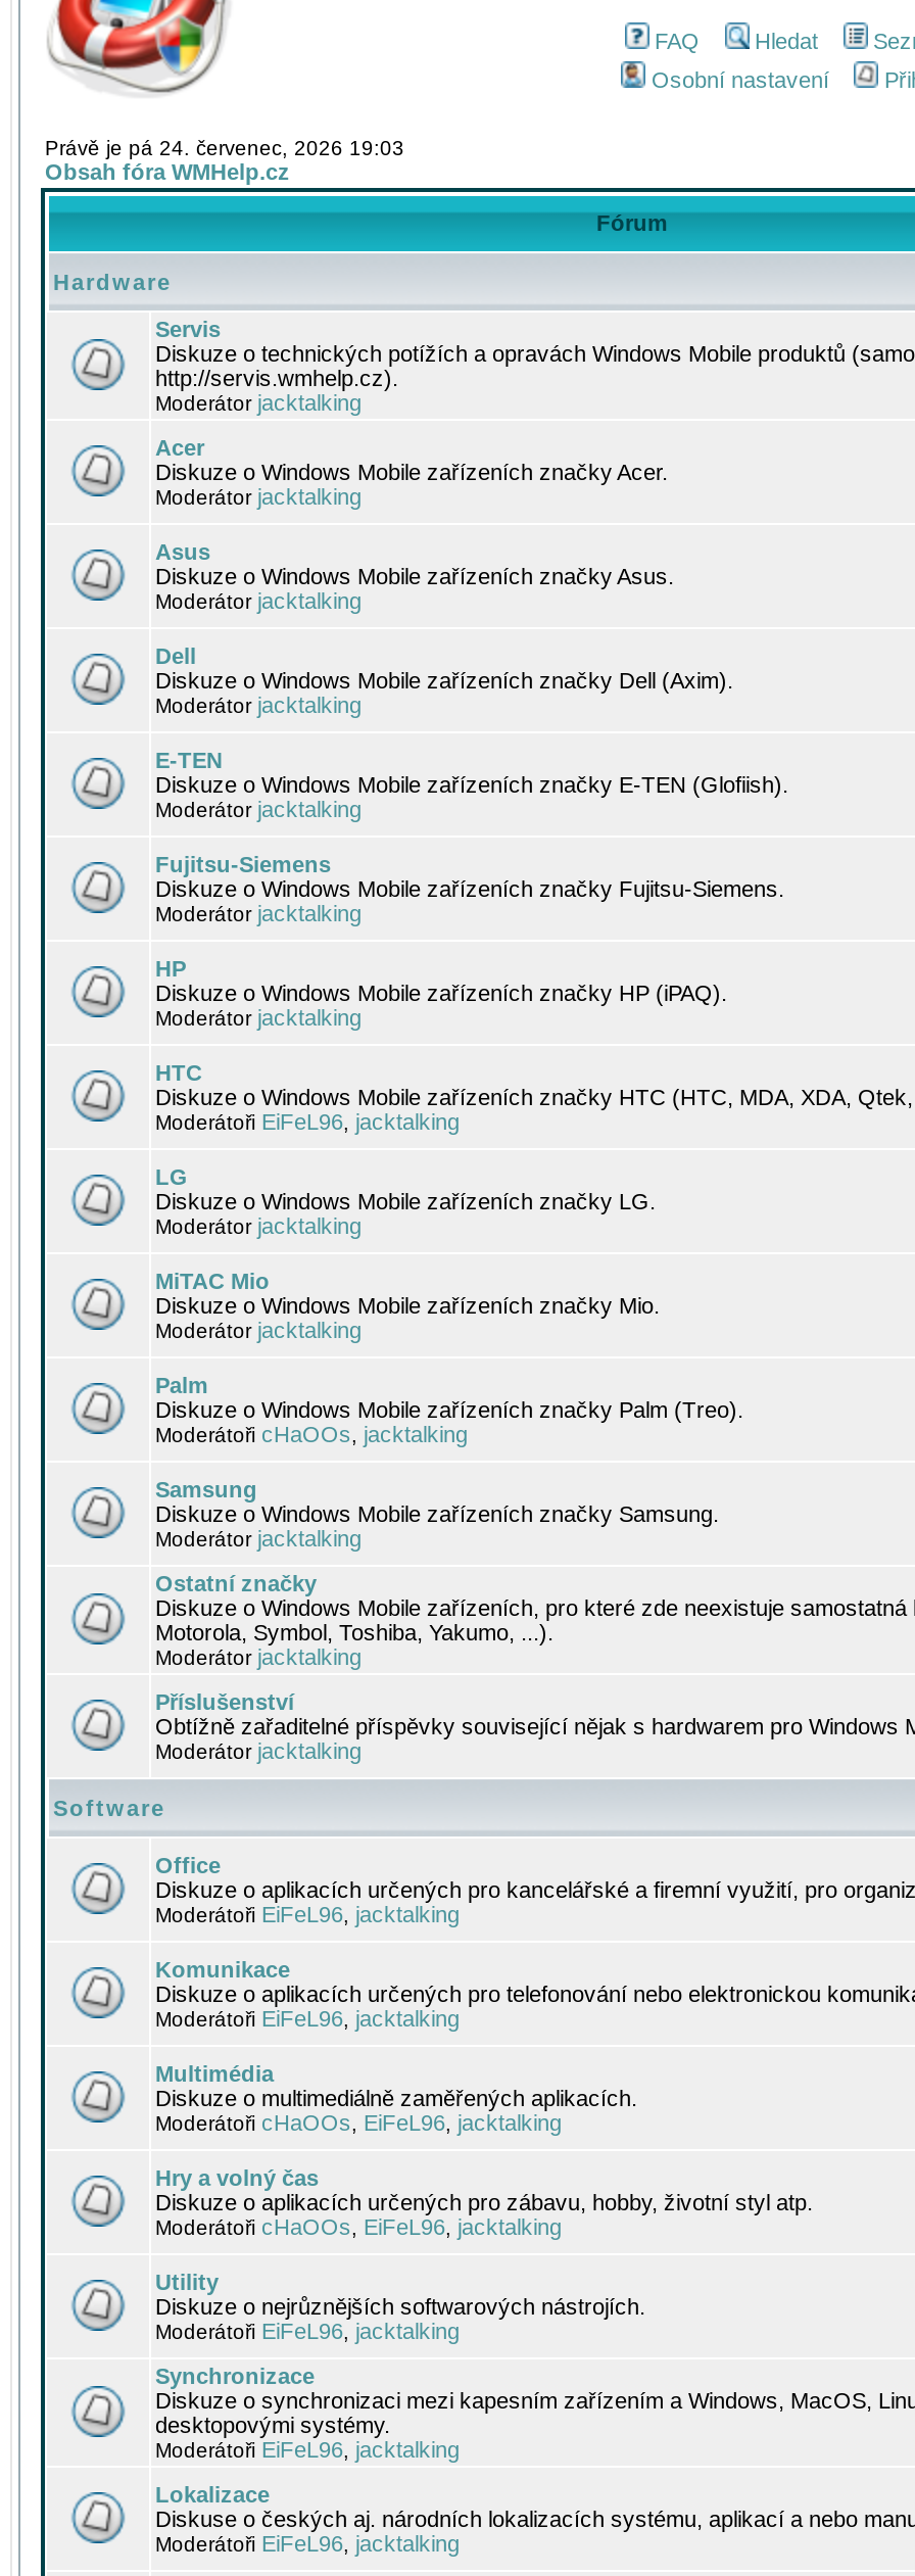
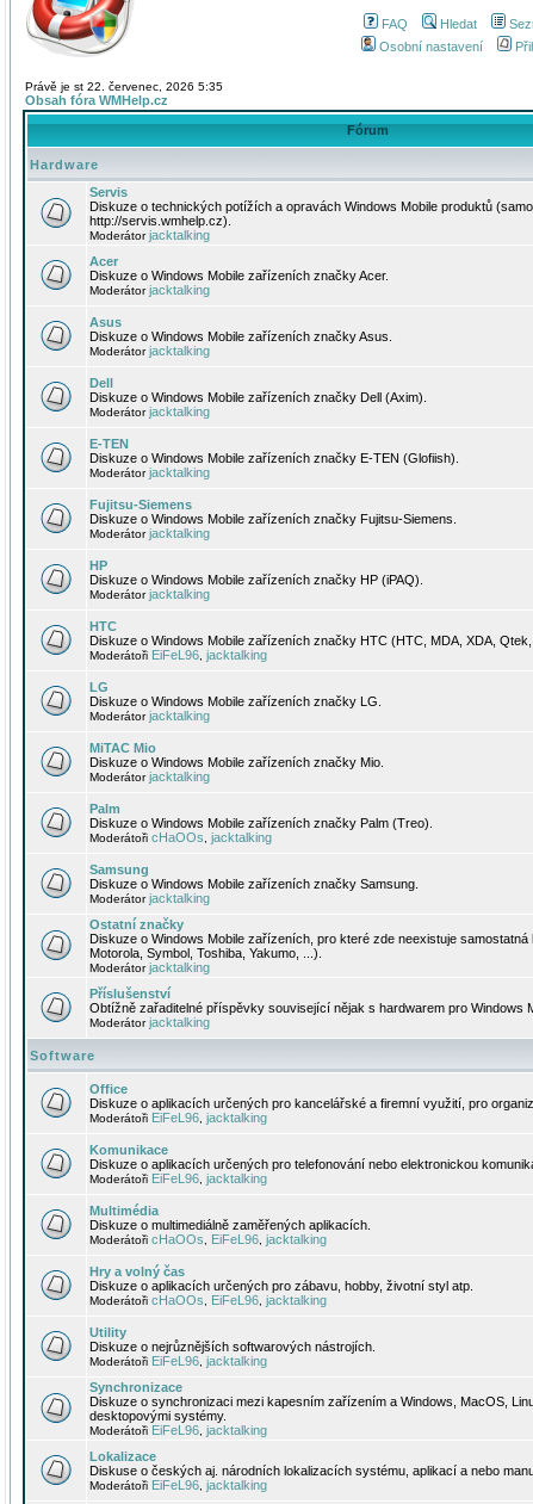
- Právě je pá 24. červenec, 2026 19:03
+ Právě je st 22. červenec, 2026 5:35
